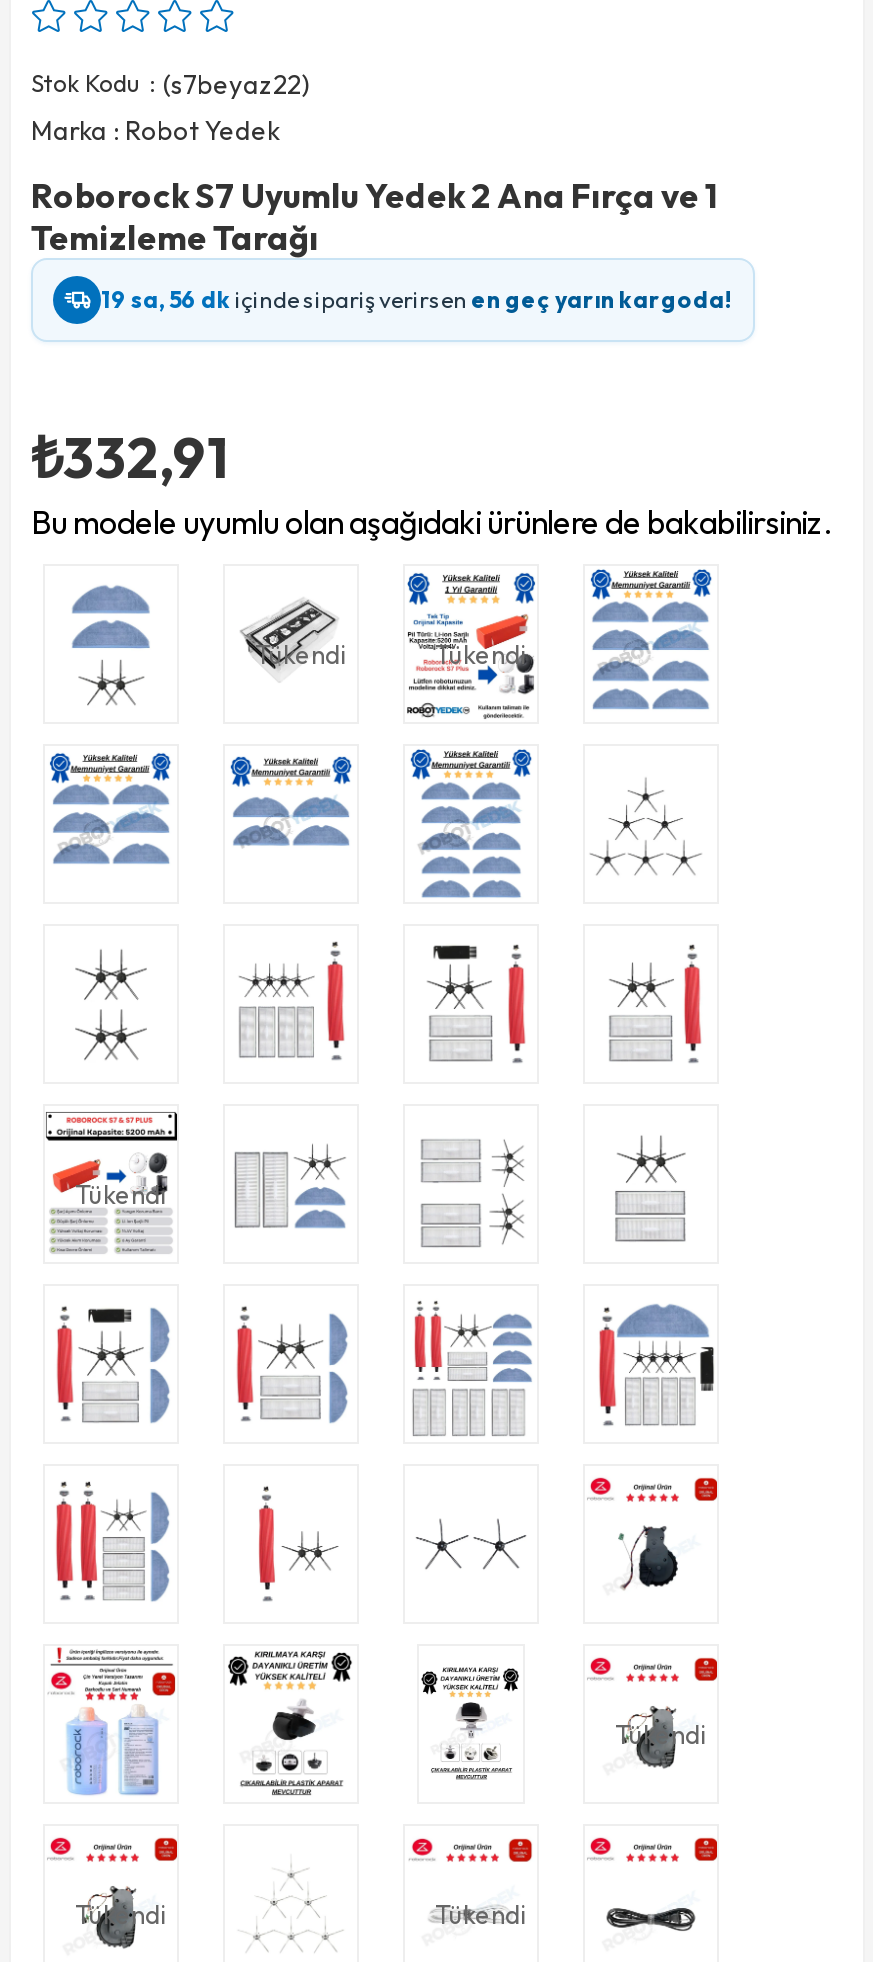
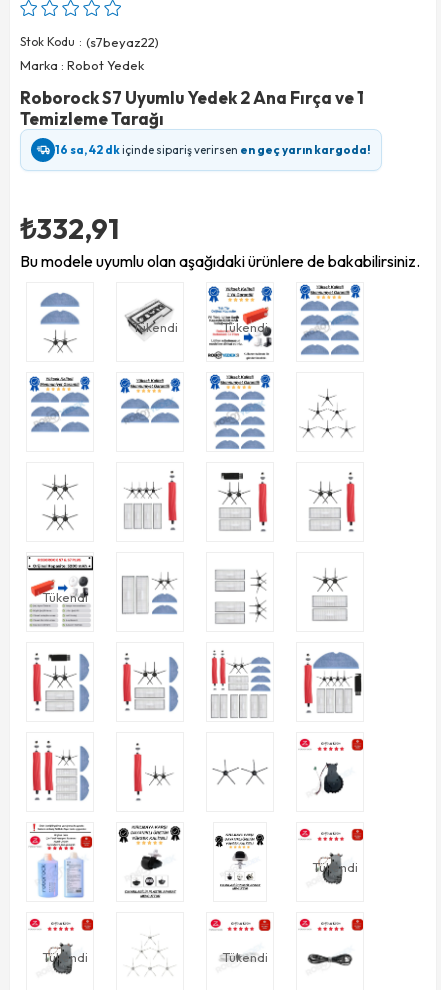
- 19 sa, 56 dk içinde sipariş verirsen en geç yarın kargoda!
+ 16 sa, 42 dk içinde sipariş verirsen en geç yarın kargoda!
